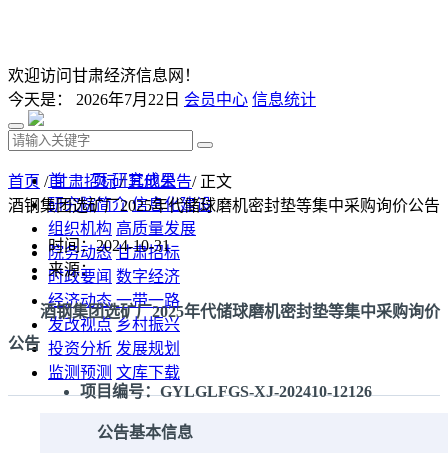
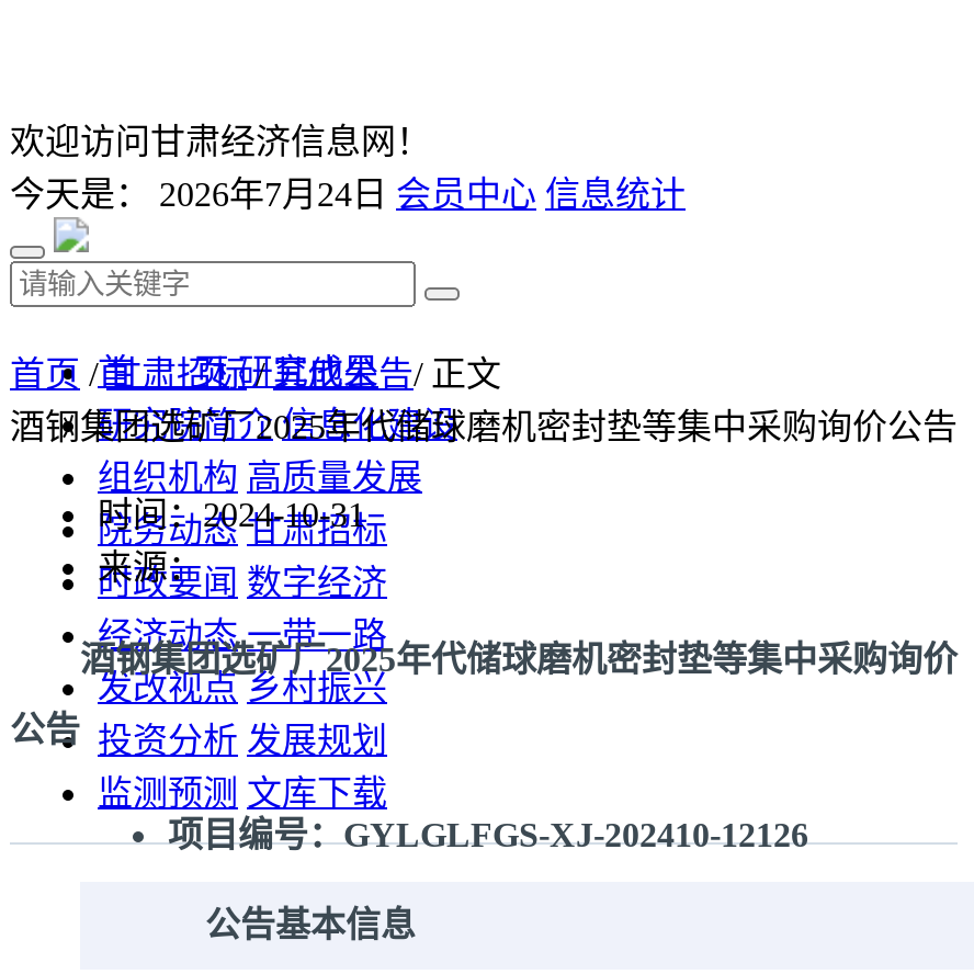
- 今天是：2026年7月22日会员中心 信息统计
+ 今天是：2026年7月24日会员中心 信息统计
